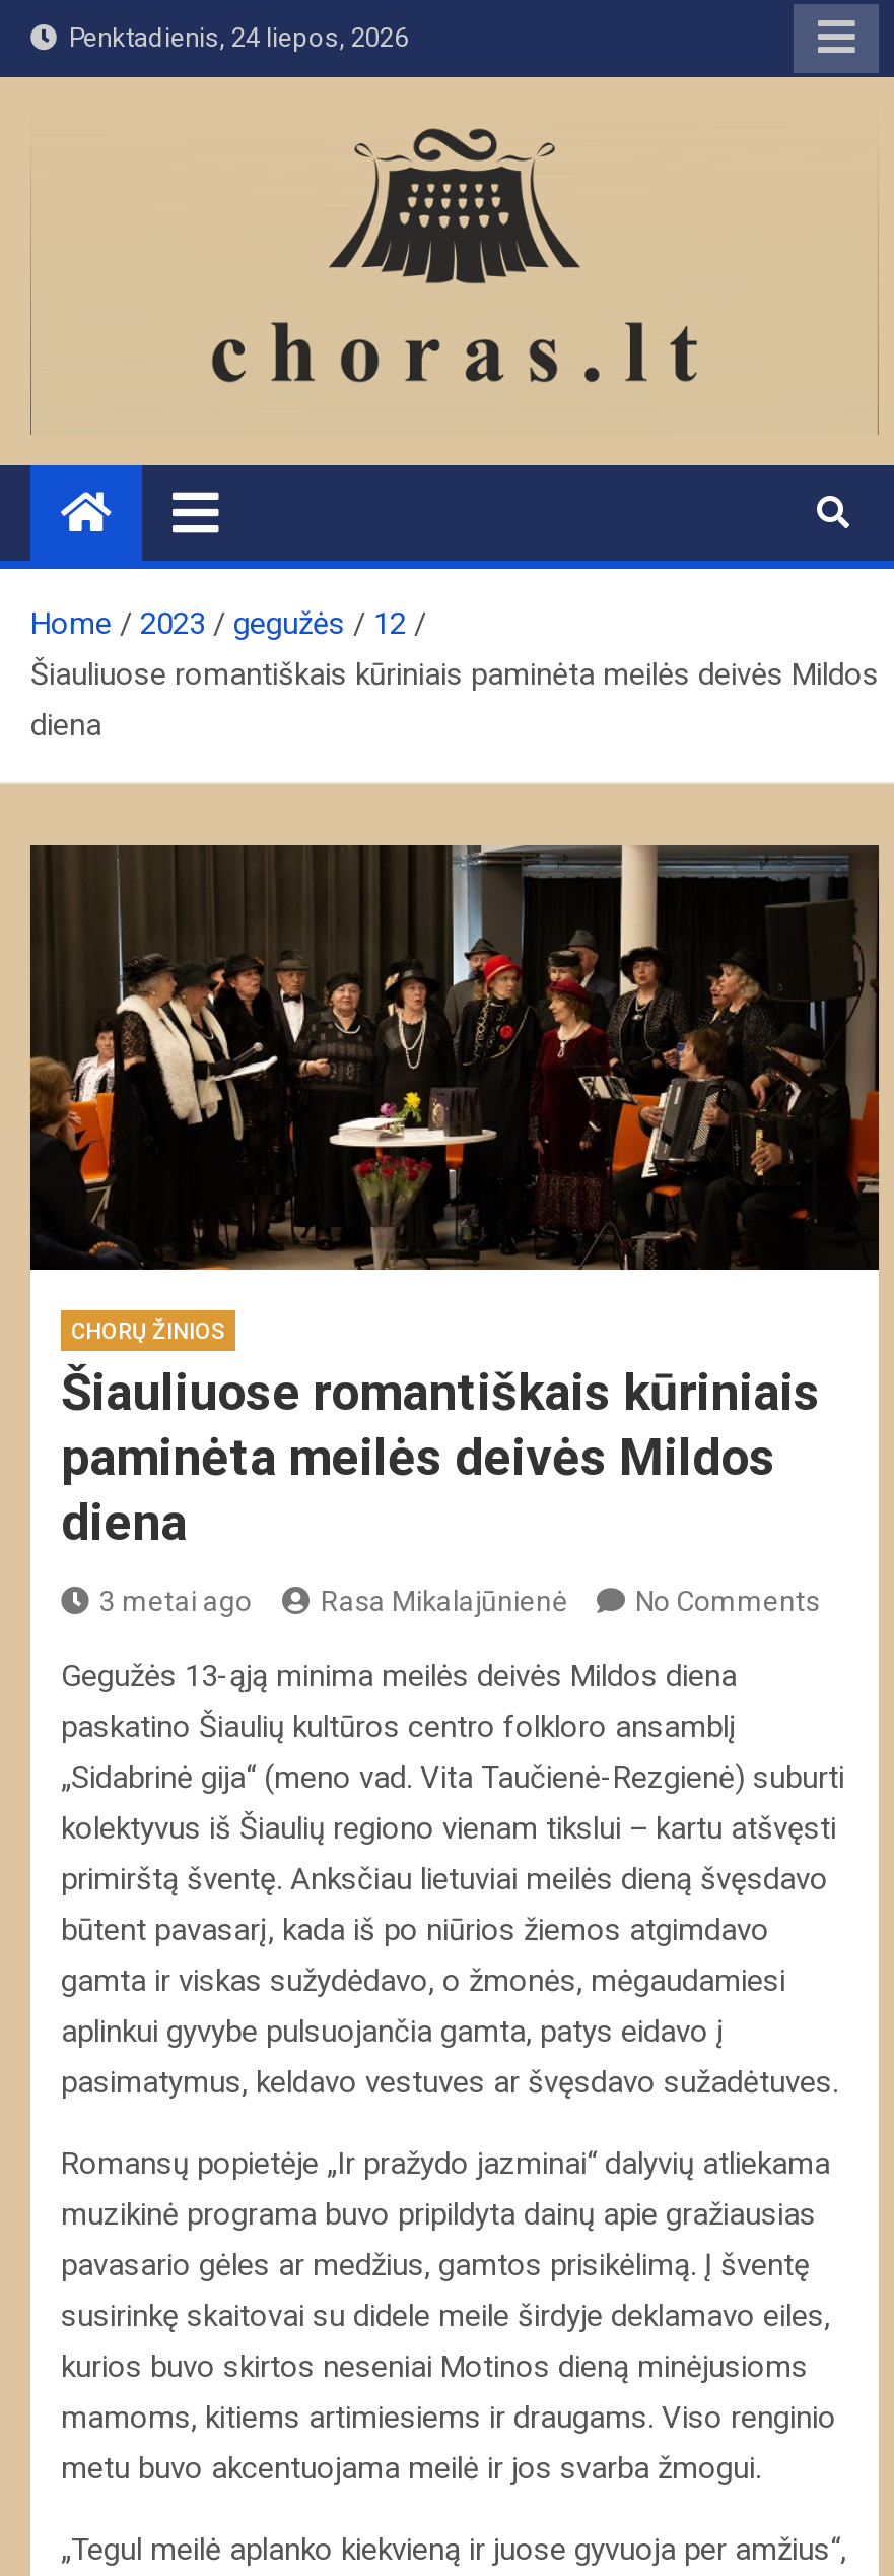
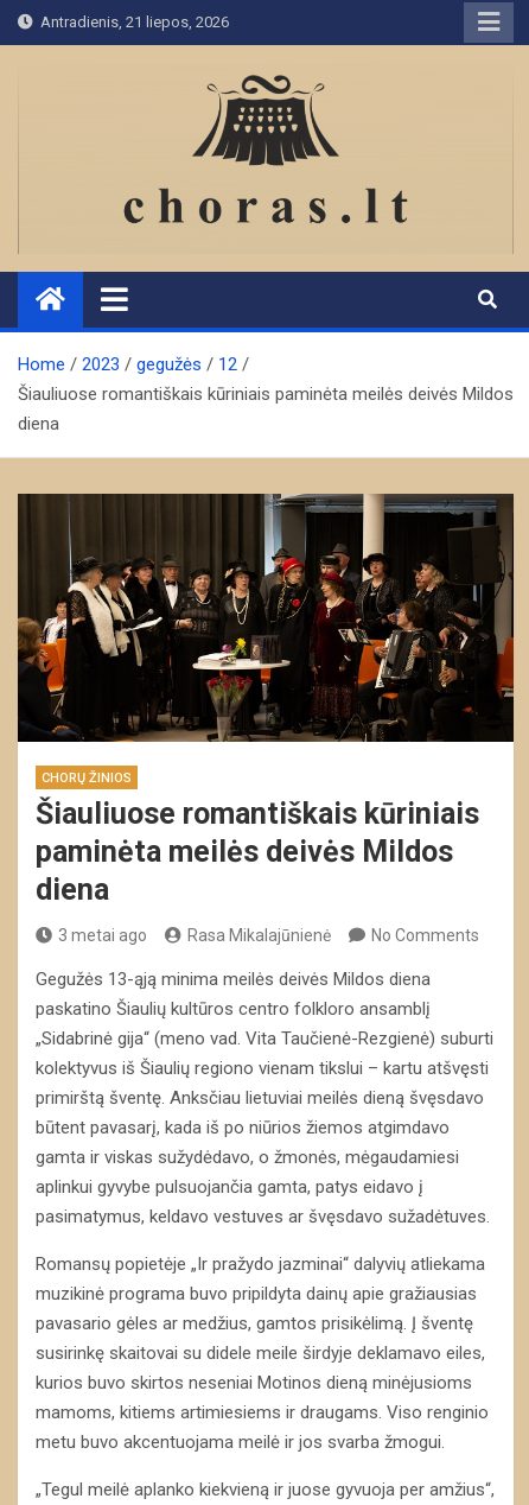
- Penktadienis, 24 liepos, 2026
+ Antradienis, 21 liepos, 2026
